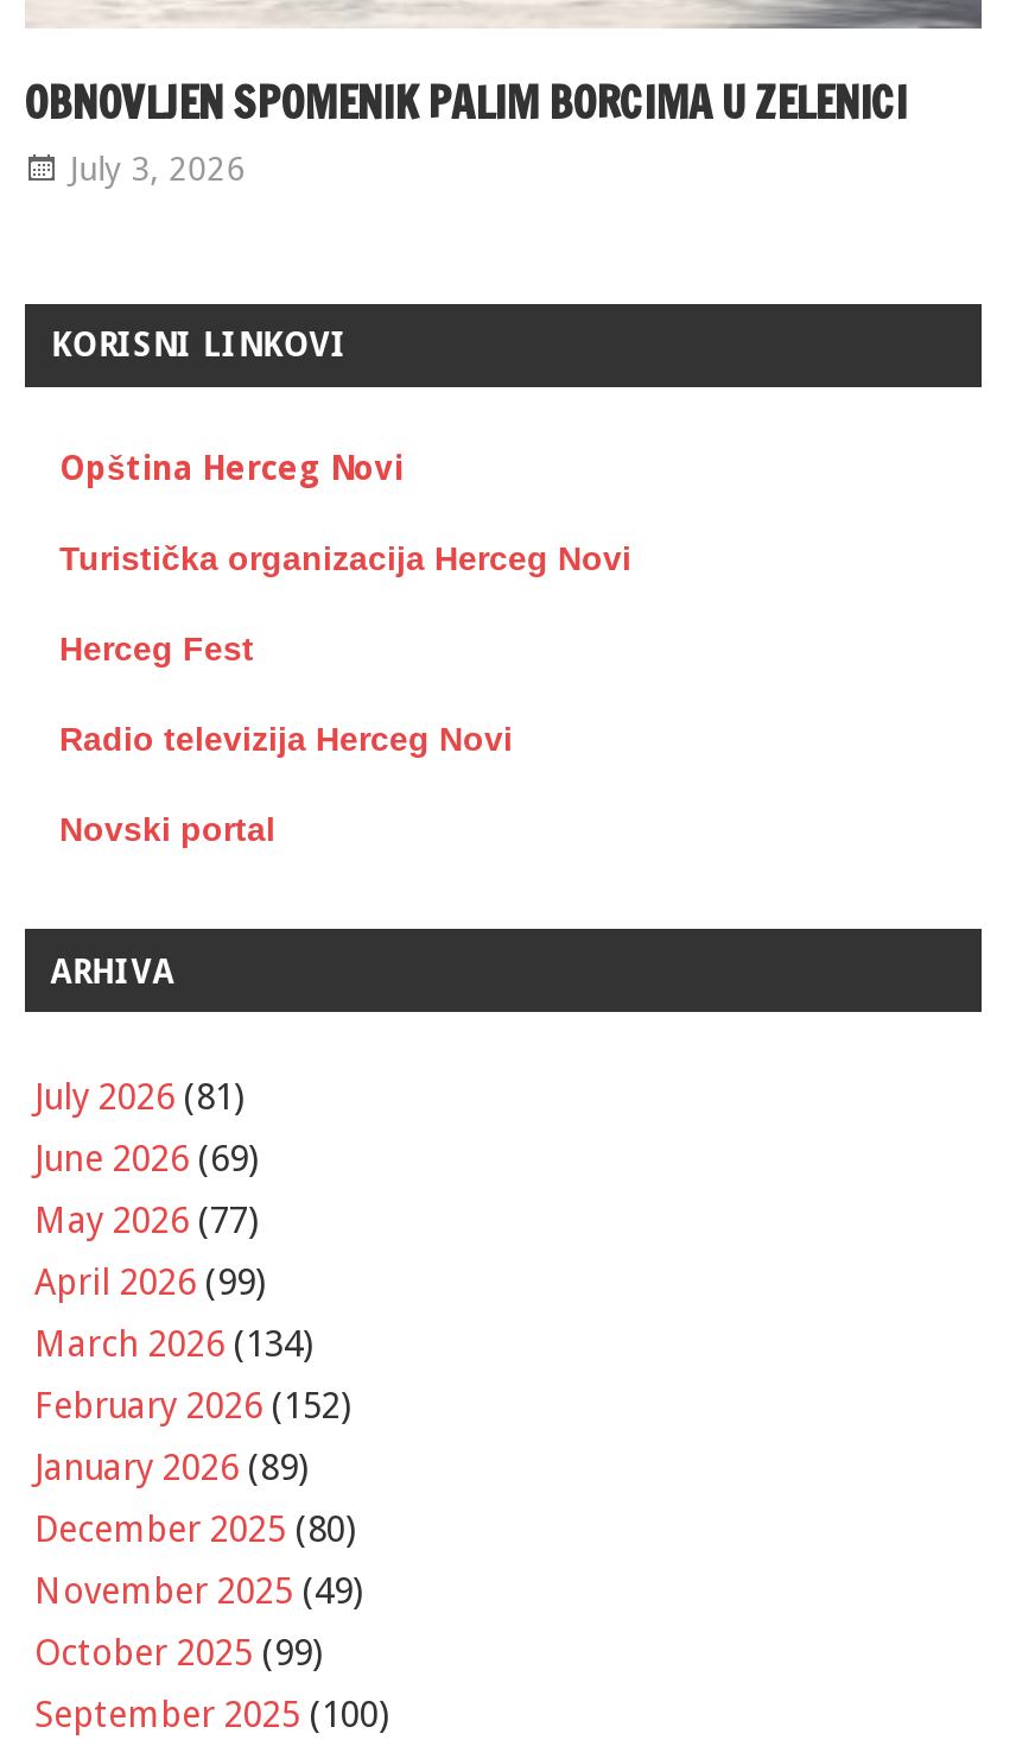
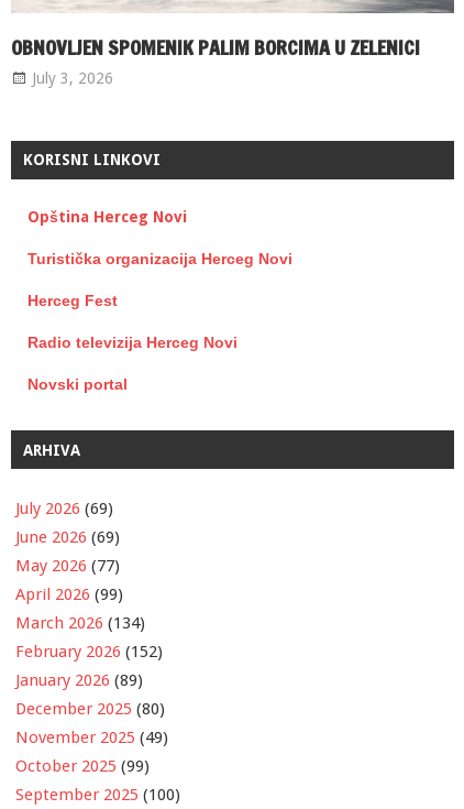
- July 2026 (81)
+ July 2026 (69)
